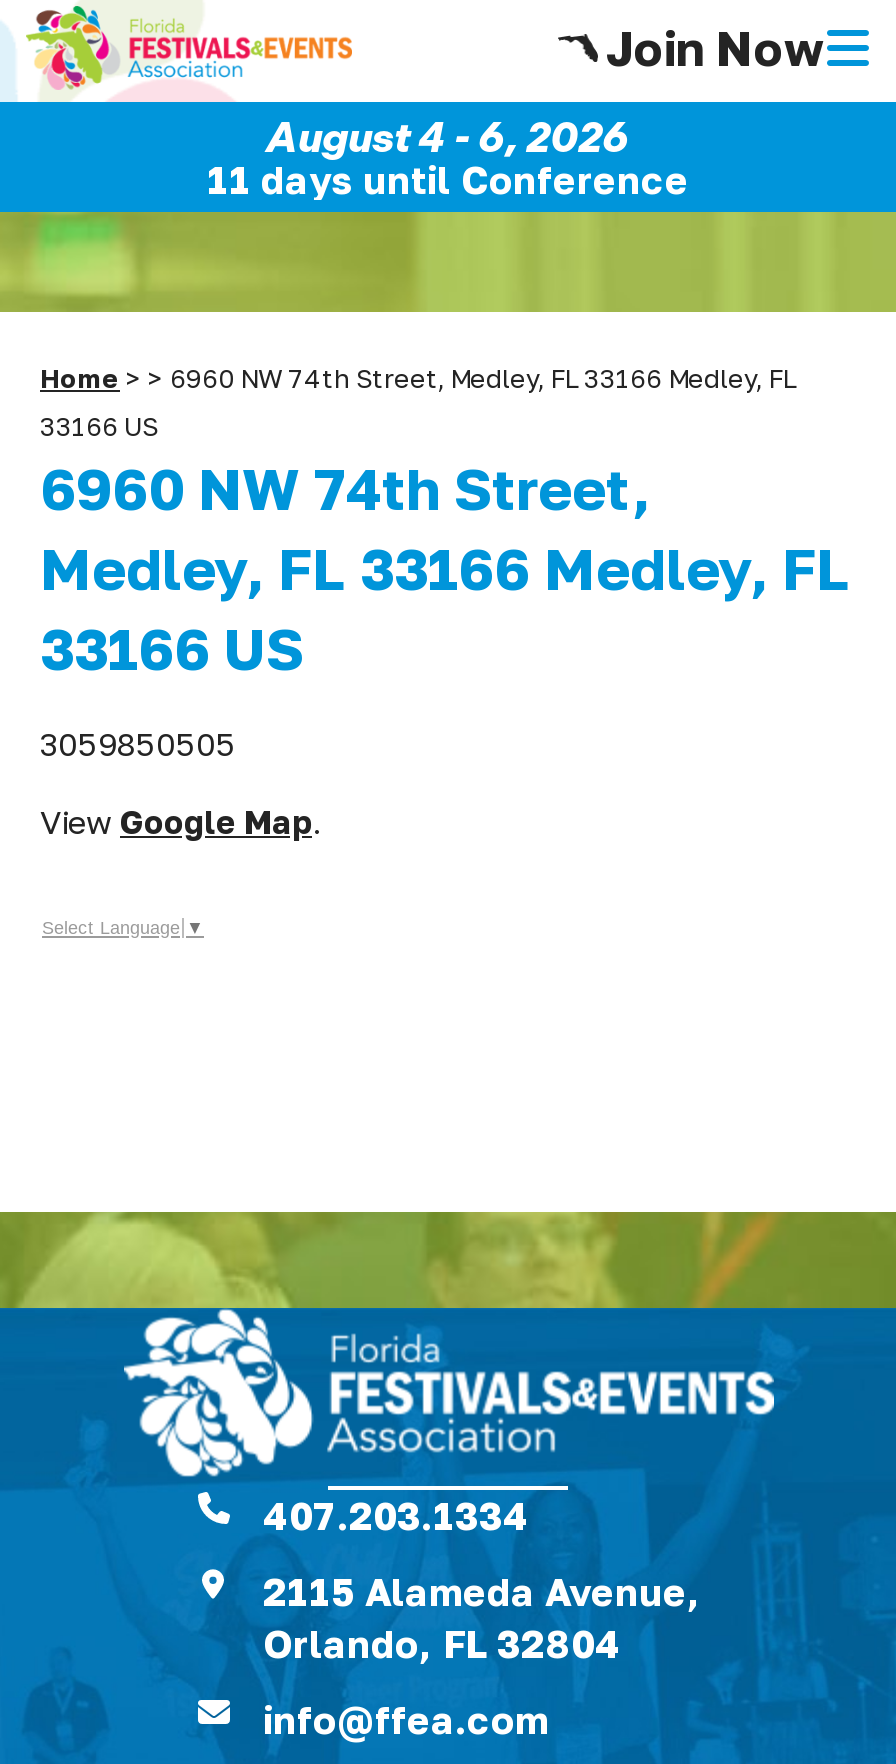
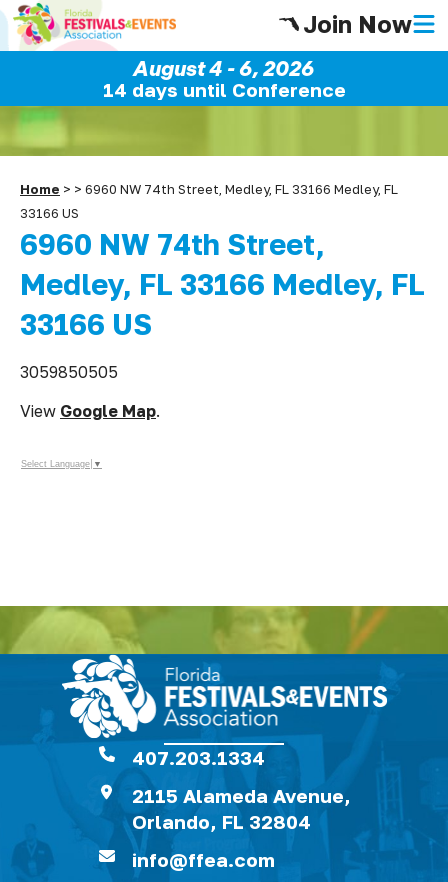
- 11 days until Conference
+ 14 days until Conference
